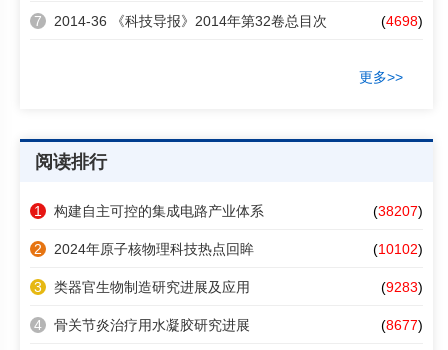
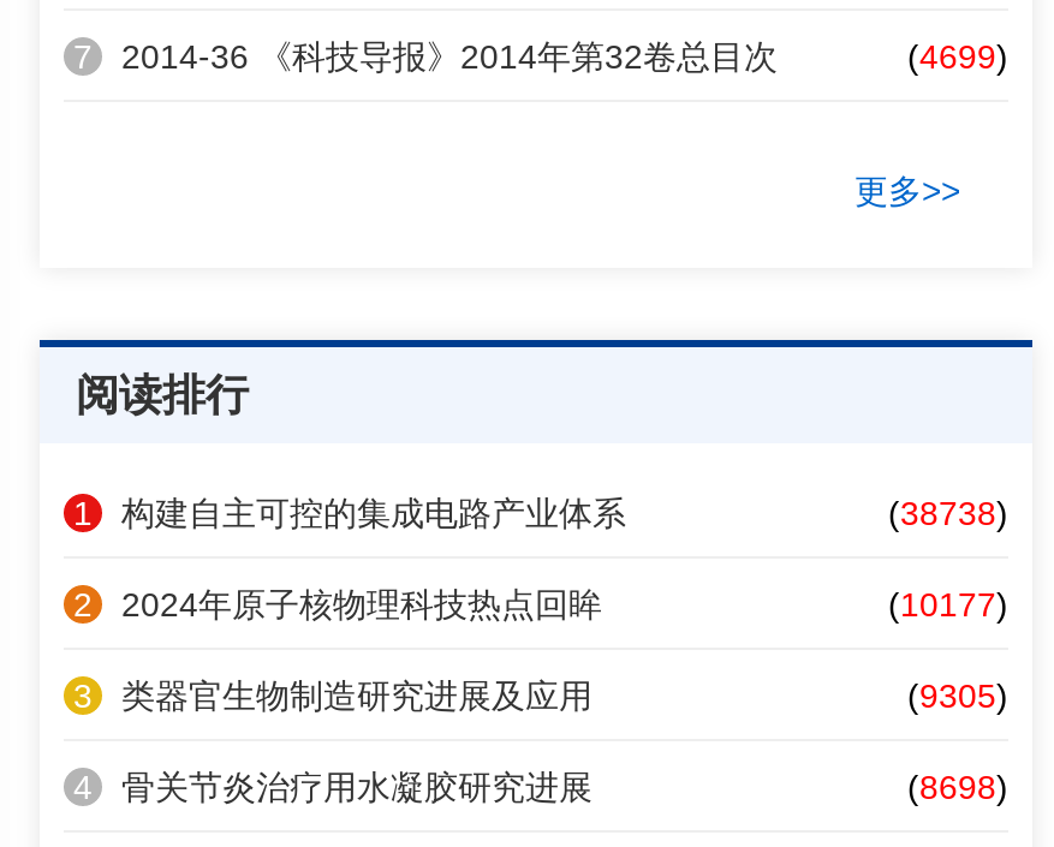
- (4698)
+ (4699)

- (38207)
+ (38738)

- (10102)
+ (10177)

- (9283)
+ (9305)

- (8677)
+ (8698)
